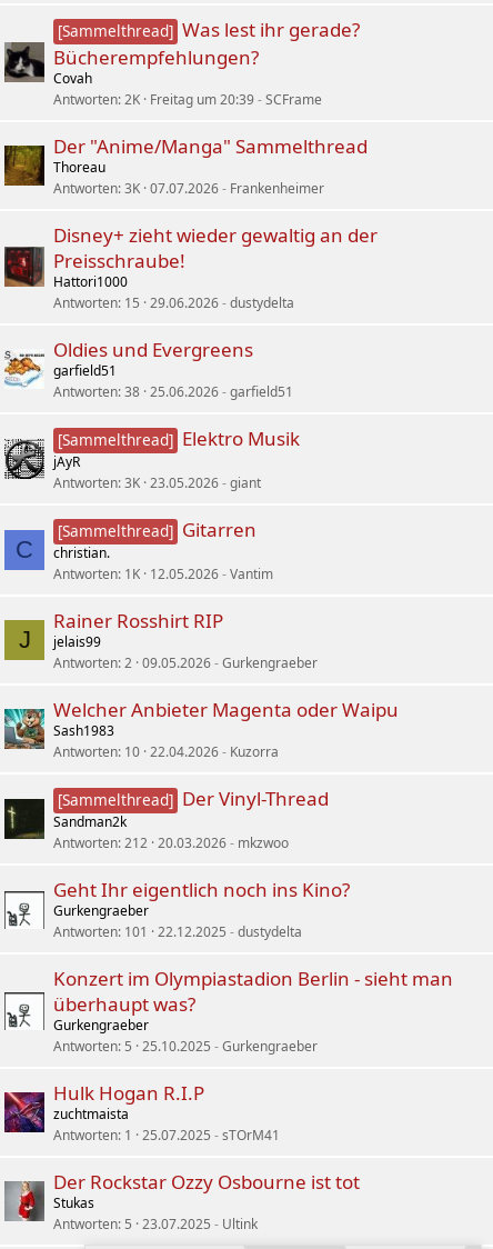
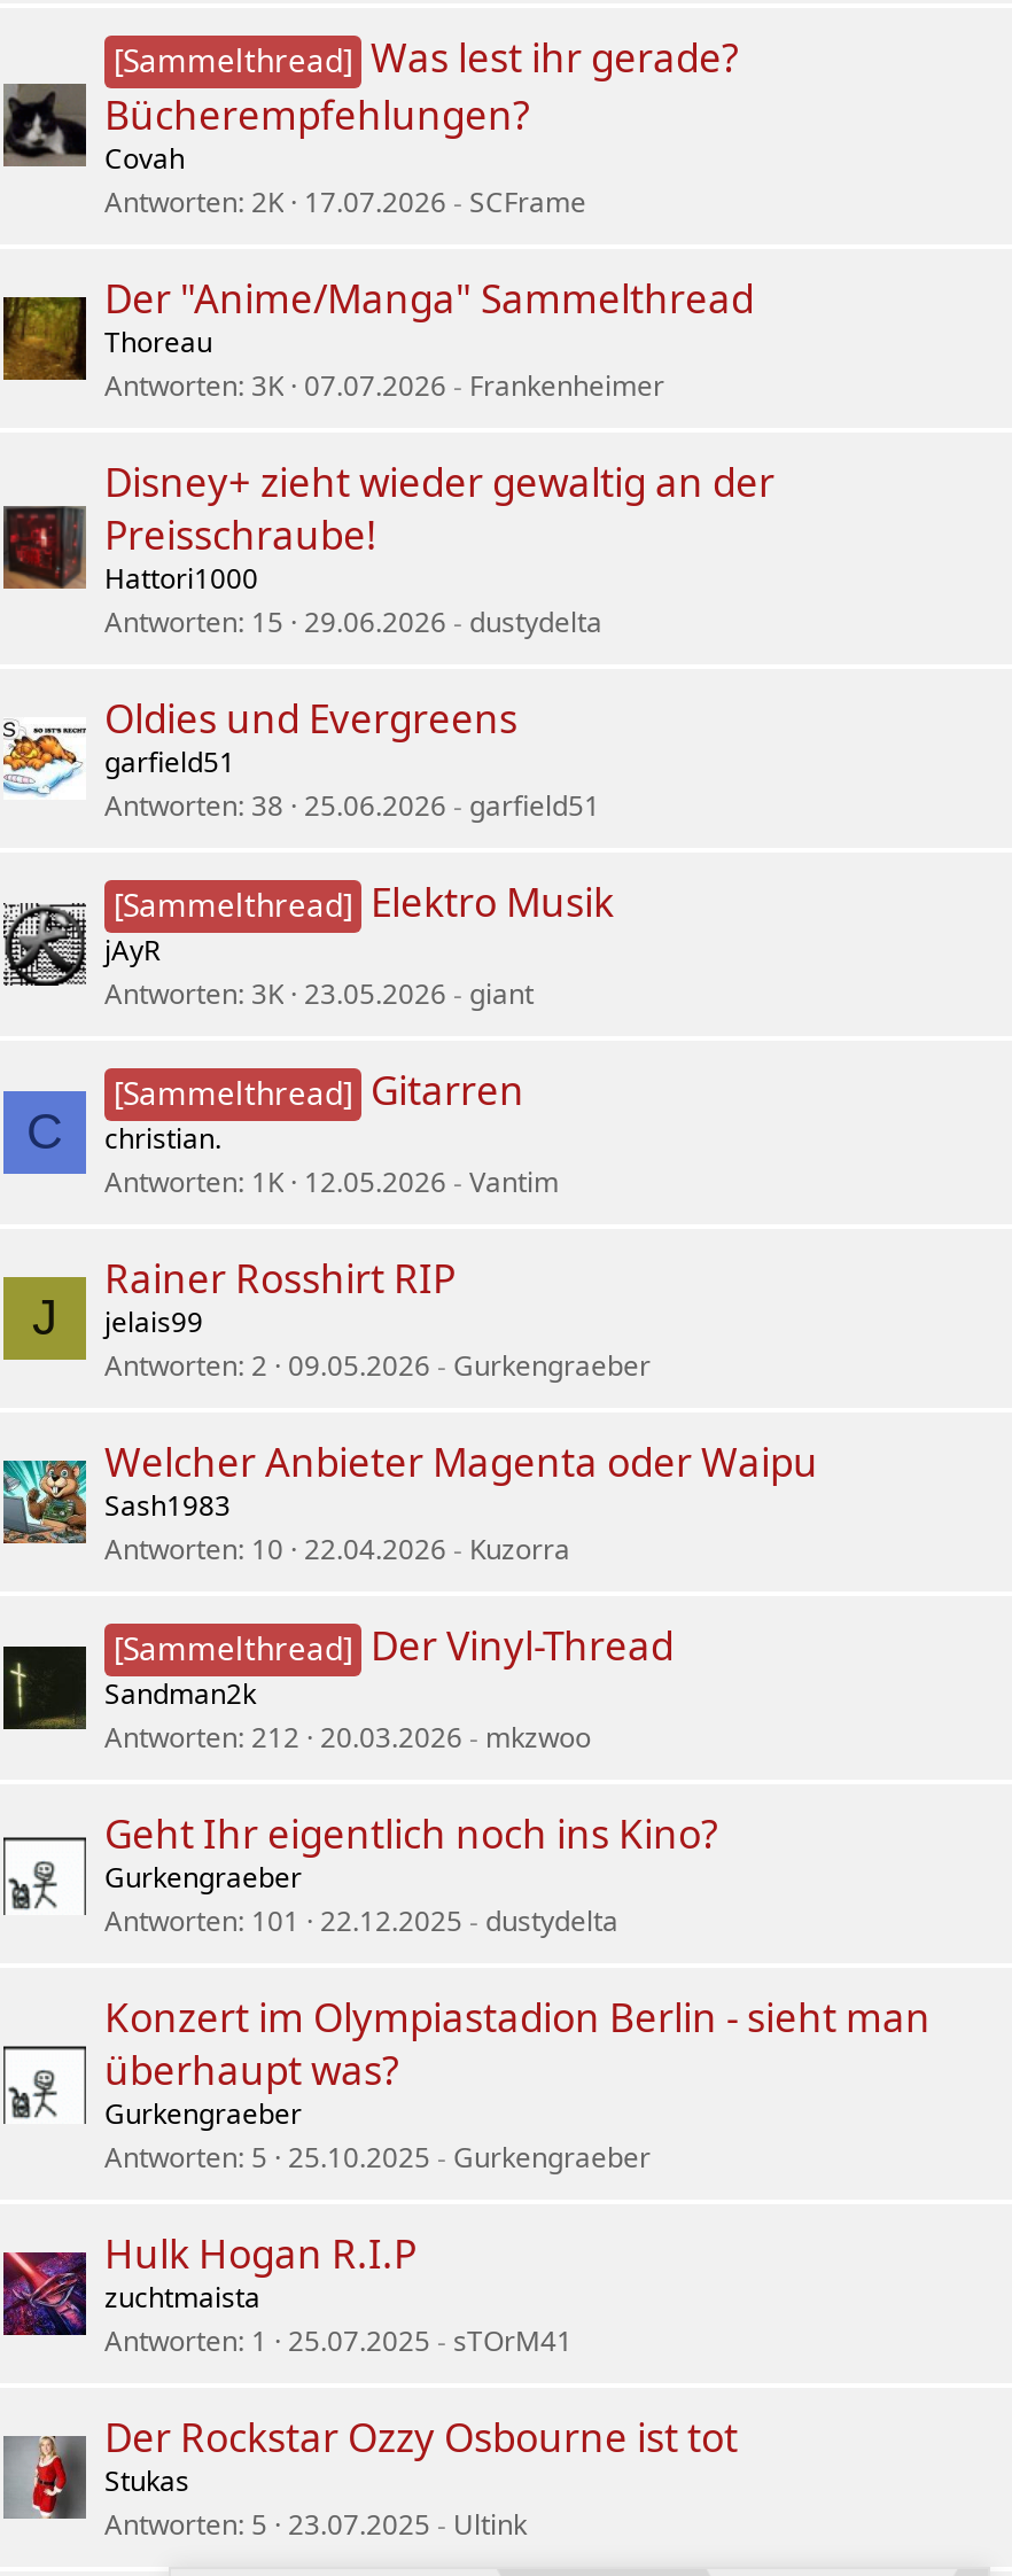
- Antworten 2K Freitag um 20:39 SCFrame
+ Antworten 2K 17.07.2026 SCFrame
